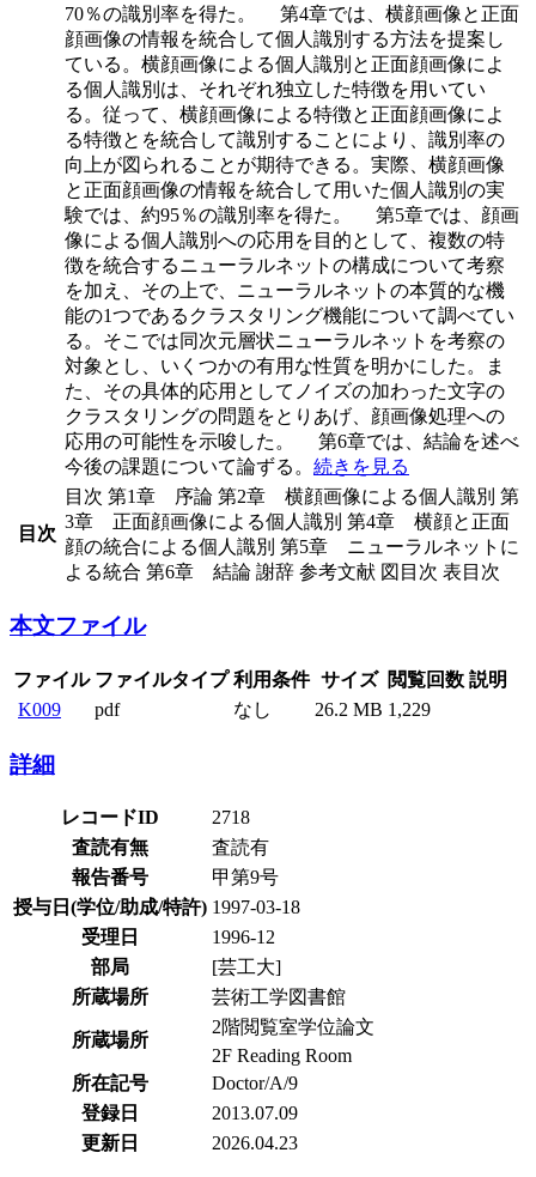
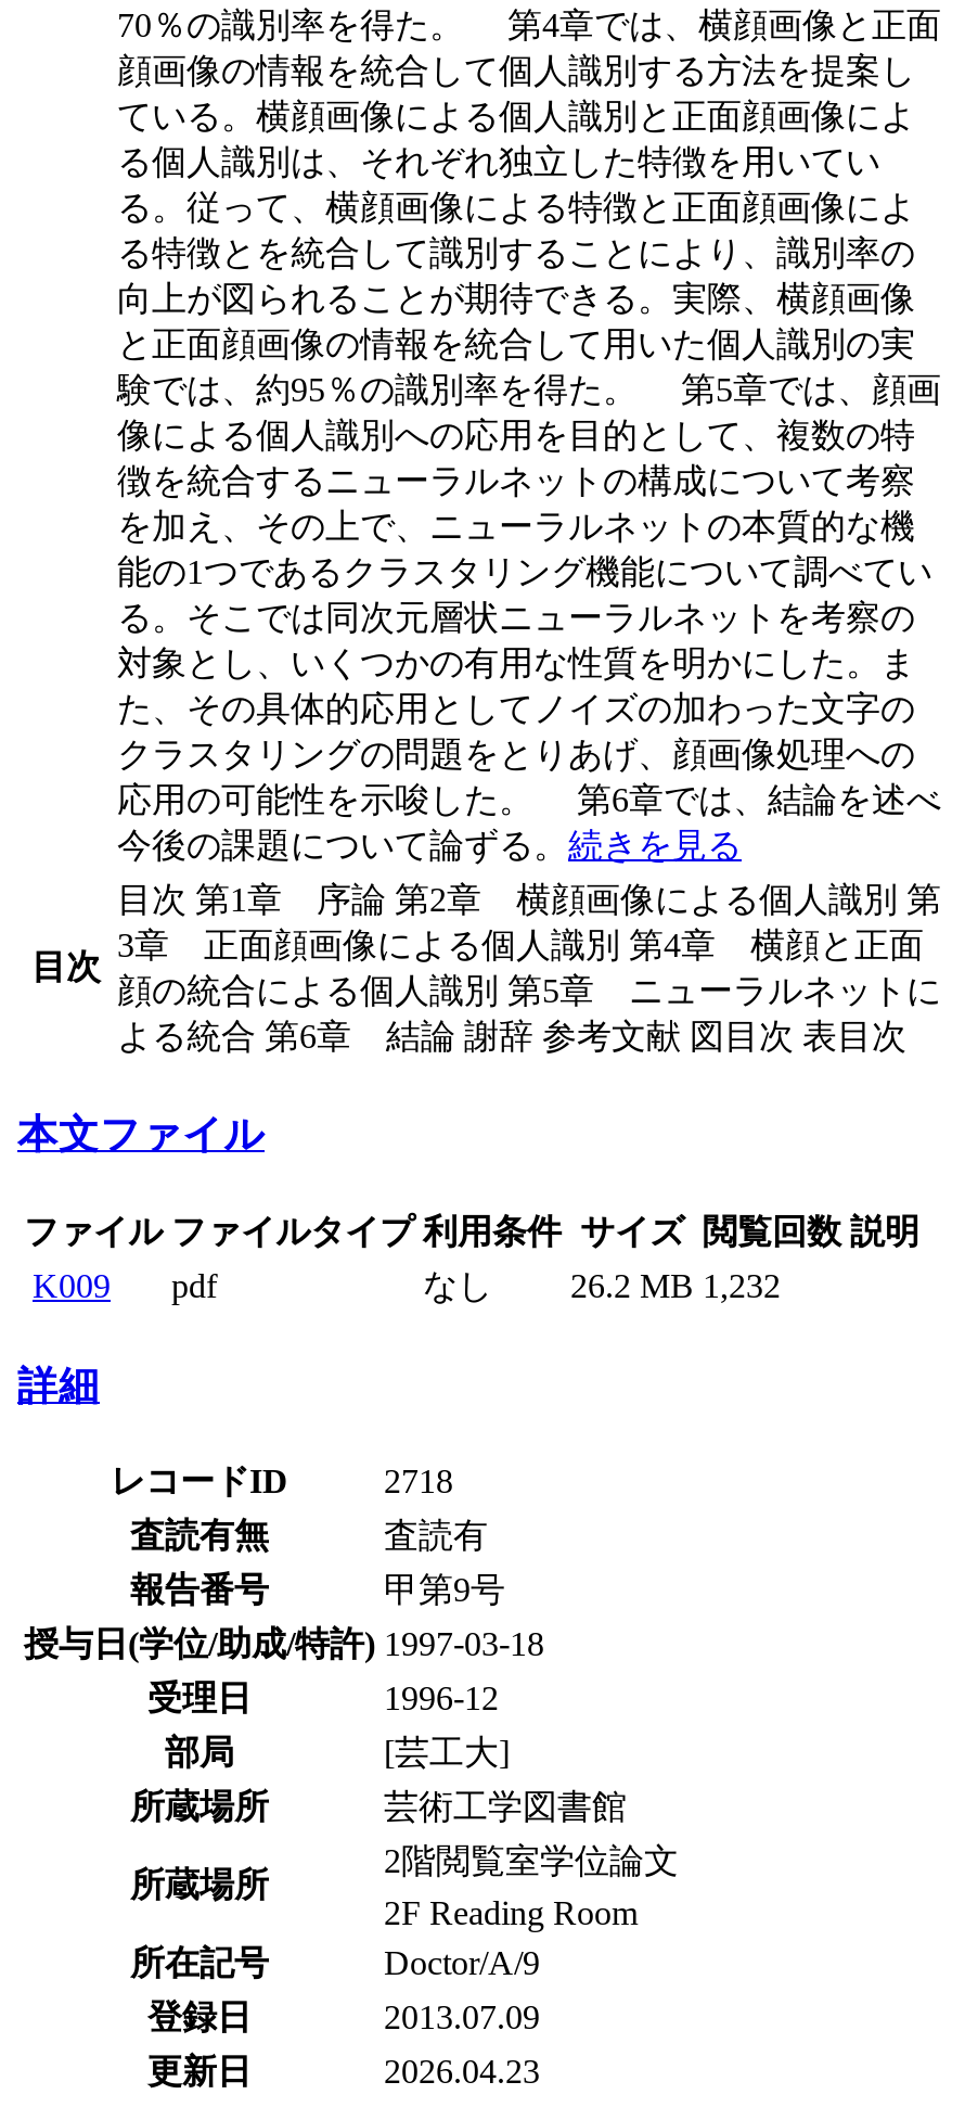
- 26.2 MB 1,229
+ 26.2 MB 1,232
